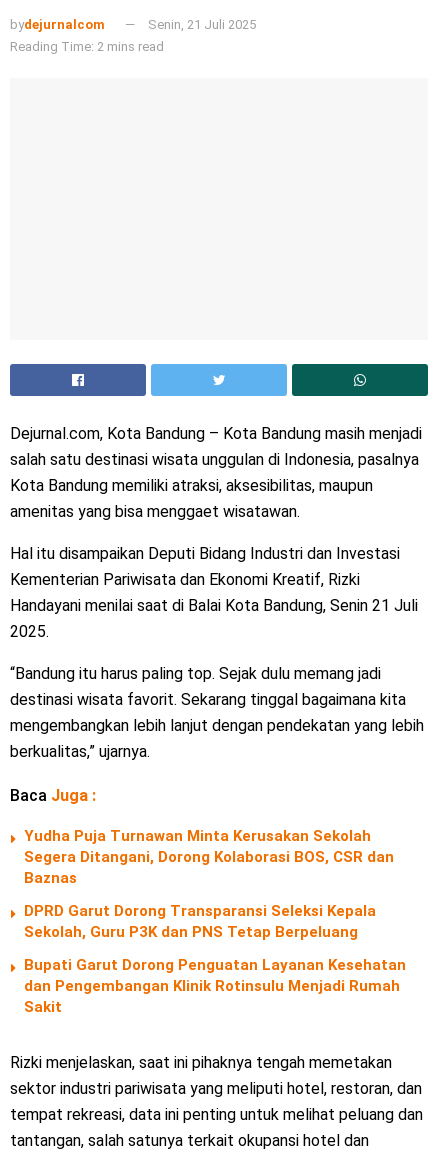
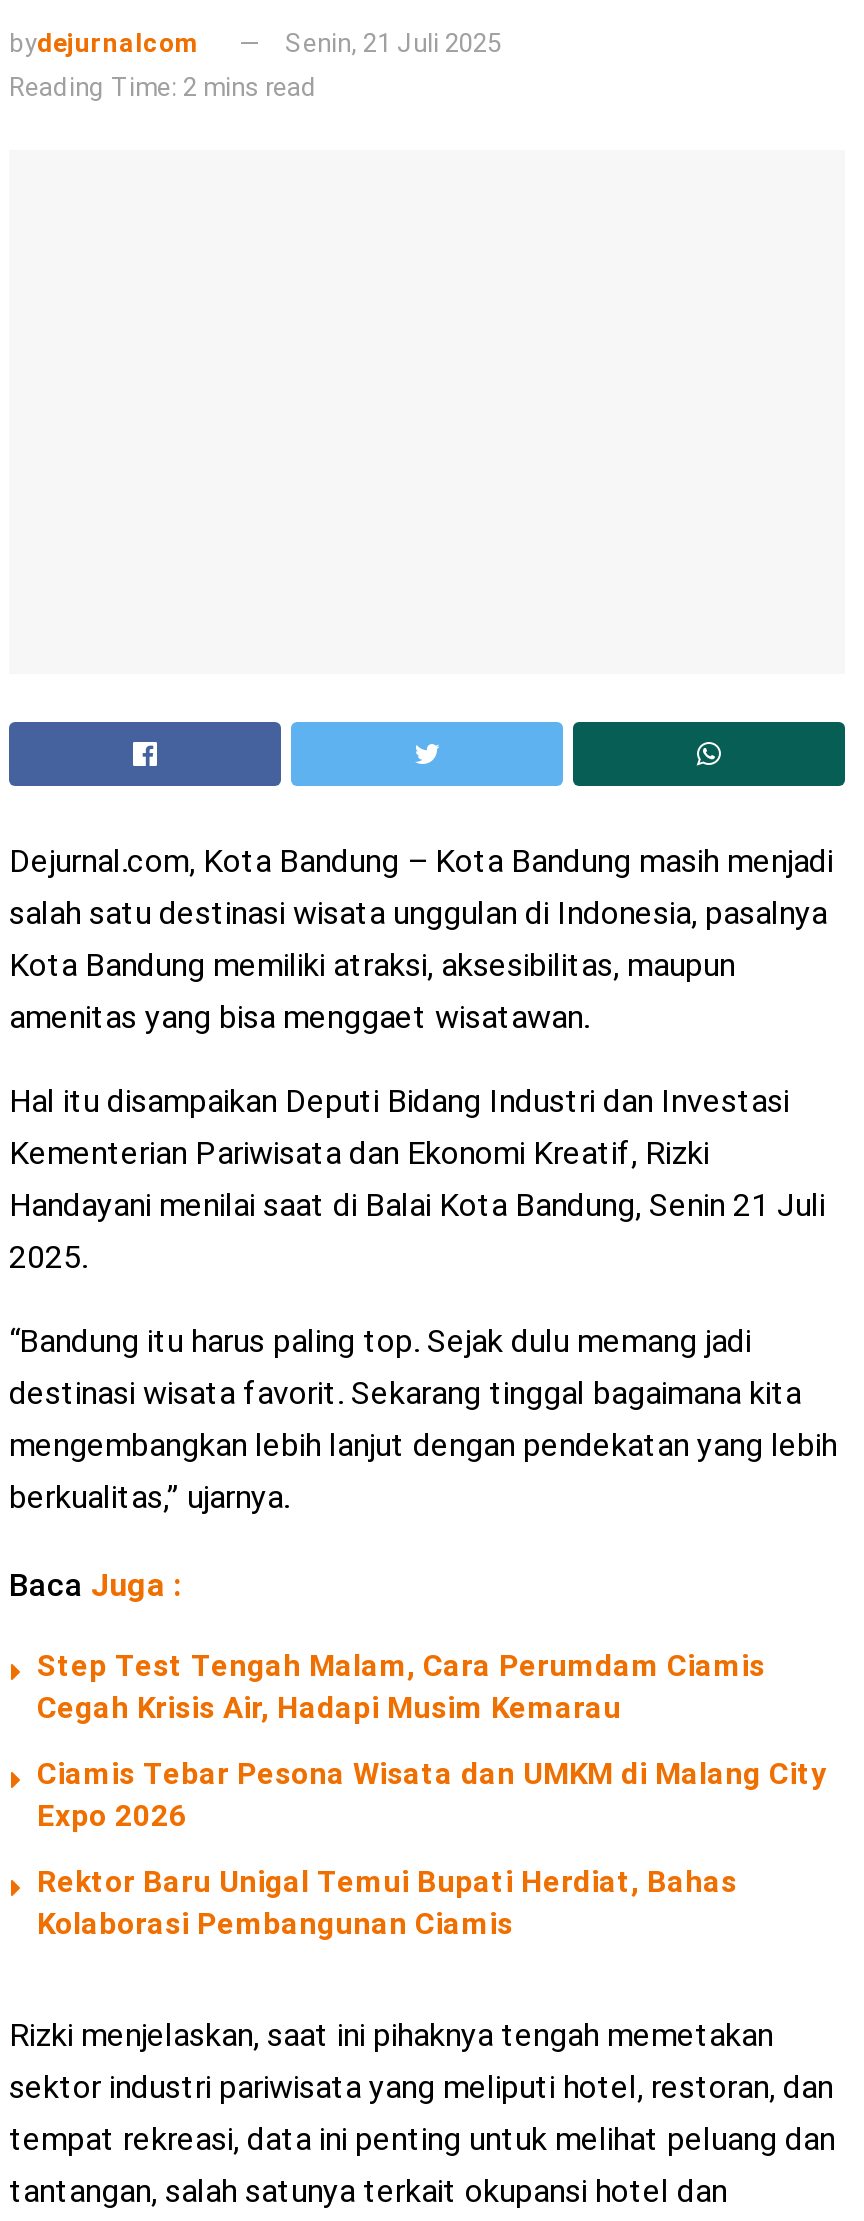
- Yudha Puja Turnawan Minta Kerusakan Sekolah
- Segera Ditangani, Dorong Kolaborasi BOS, CSR dan
- Baznas
+ Step Test Tengah Malam, Cara Perumdam Ciamis
+ Cegah Krisis Air, Hadapi Musim Kemarau

- DPRD Garut Dorong Transparansi Seleksi Kepala
- Sekolah, Guru P3K dan PNS Tetap Berpeluang
+ Ciamis Tebar Pesona Wisata dan UMKM di Malang City
+ Expo 2026

- Bupati Garut Dorong Penguatan Layanan Kesehatan
- dan Pengembangan Klinik Rotinsulu Menjadi Rumah
- Sakit
+ Rektor Baru Unigal Temui Bupati Herdiat, Bahas
+ Kolaborasi Pembangunan Ciamis
